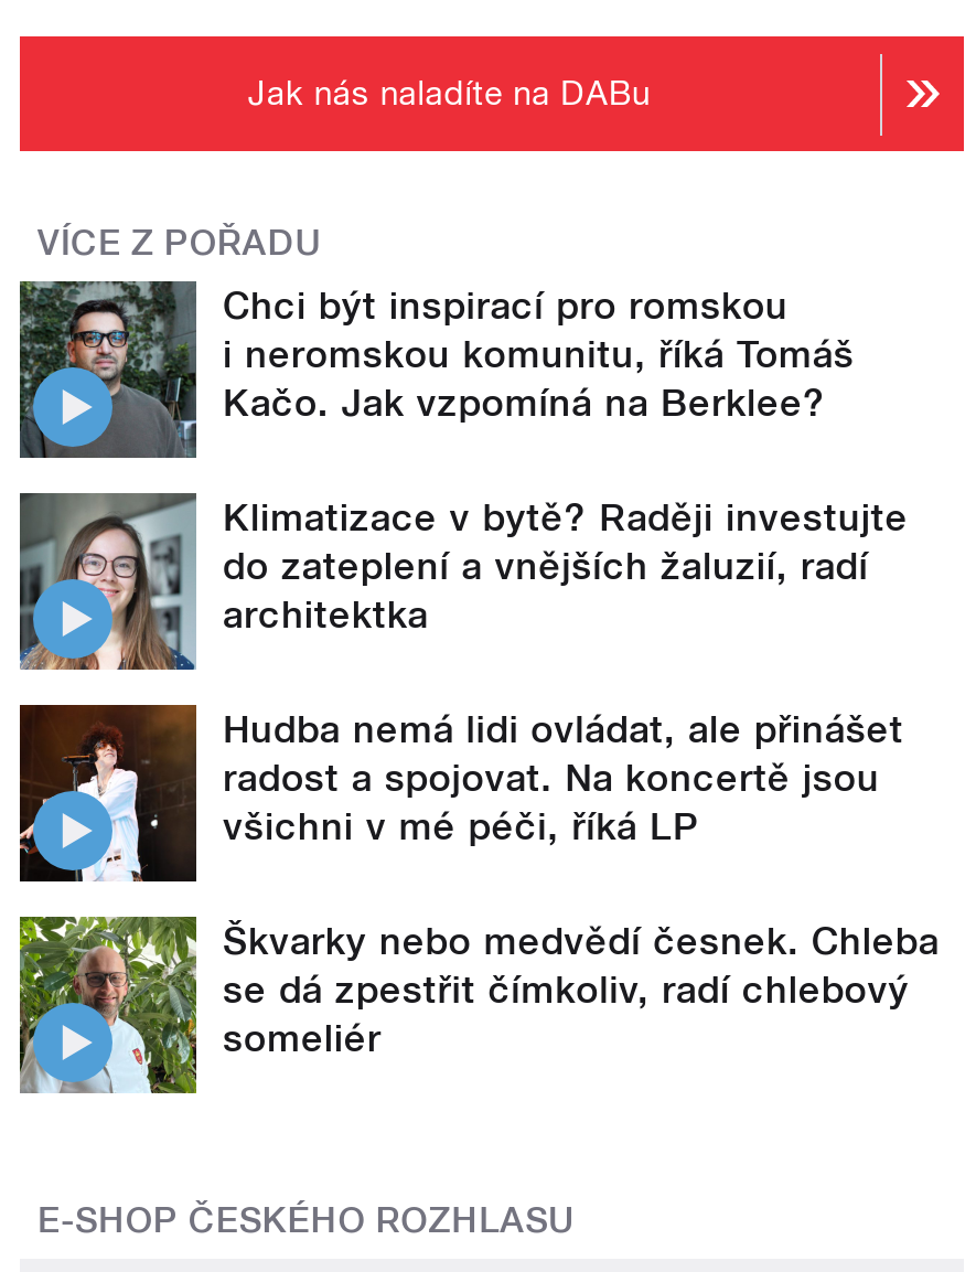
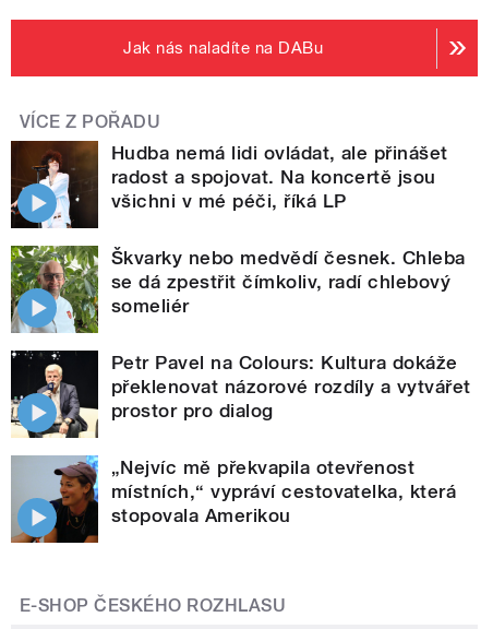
- [image]
- Chci být inspirací pro romskou
- i neromskou komunitu, říká Tomáš
- Kačo. Jak vzpomíná na Berklee?
- Klimatizace v bytě? Raději investujte
- do zateplení a vnějších žaluzií, radí
- architektka

- [image]

moved up: [image] | Hudba nemá lidi ovládat, ale přinášet | radost a spojovat. Na koncertě jsou | všichni v mé péči, říká LP | Škvarky nebo medvědí česnek. Chleba | se dá zpestřit čímkoliv, radí chlebový | someliér

+ [image]
+ Petr Pavel na Colours: Kultura dokáže
+ překlenovat názorové rozdíly a vytvářet
+ prostor pro dialog
+ „Nejvíc mě překvapila otevřenost
+ místních,“ vypráví cestovatelka, která
+ stopovala Amerikou

+ [image]
